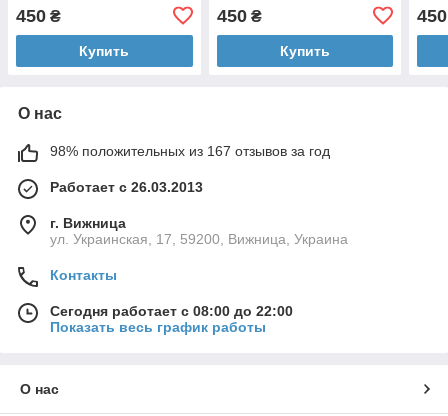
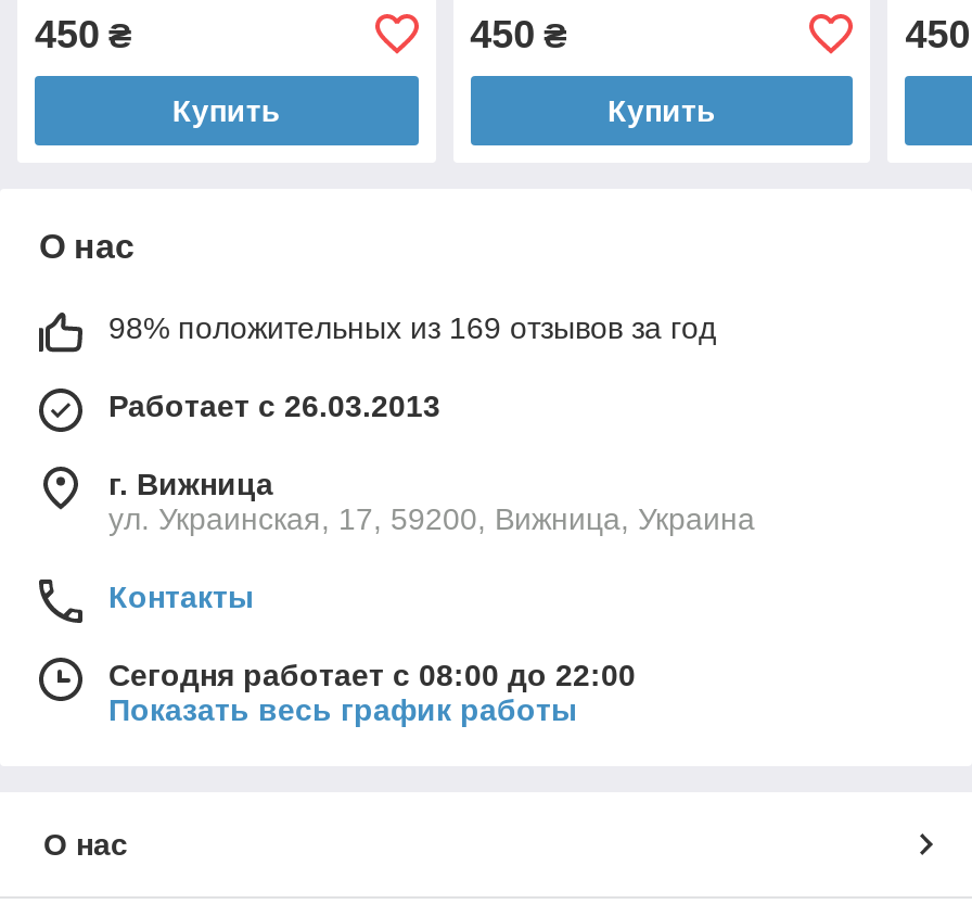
- 98% положительных из 167 отзывов за год
+ 98% положительных из 169 отзывов за год
